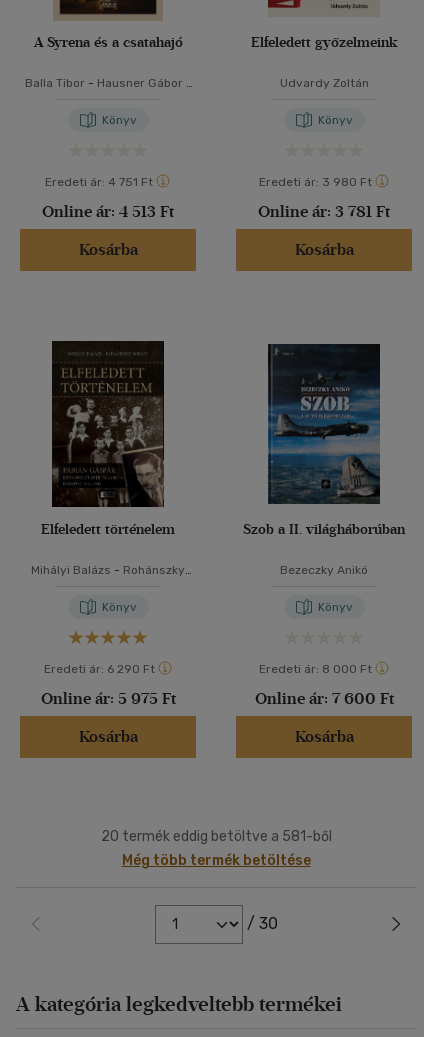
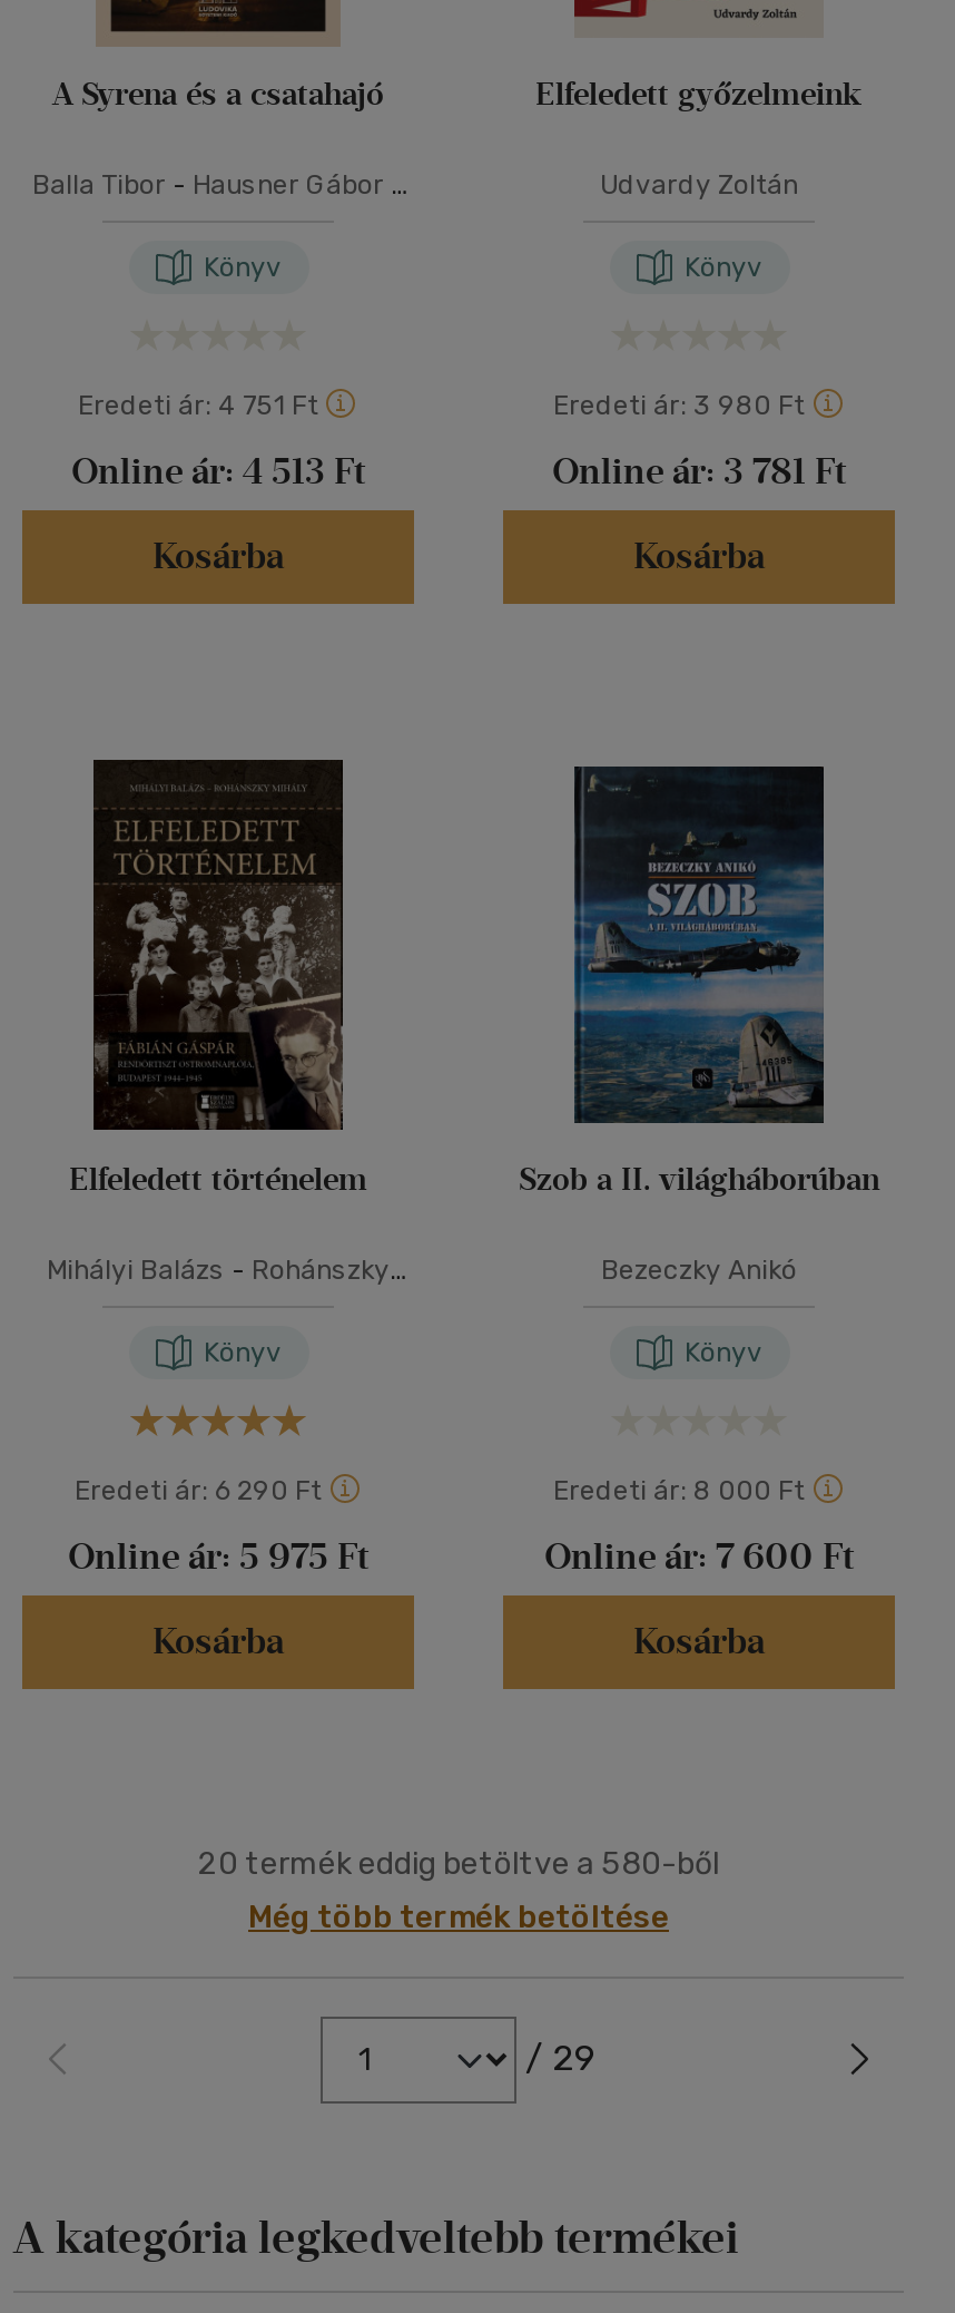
- 20 termék eddig betöltve a 581-ből
+ 20 termék eddig betöltve a 580-ből

- / 30
+ / 29
